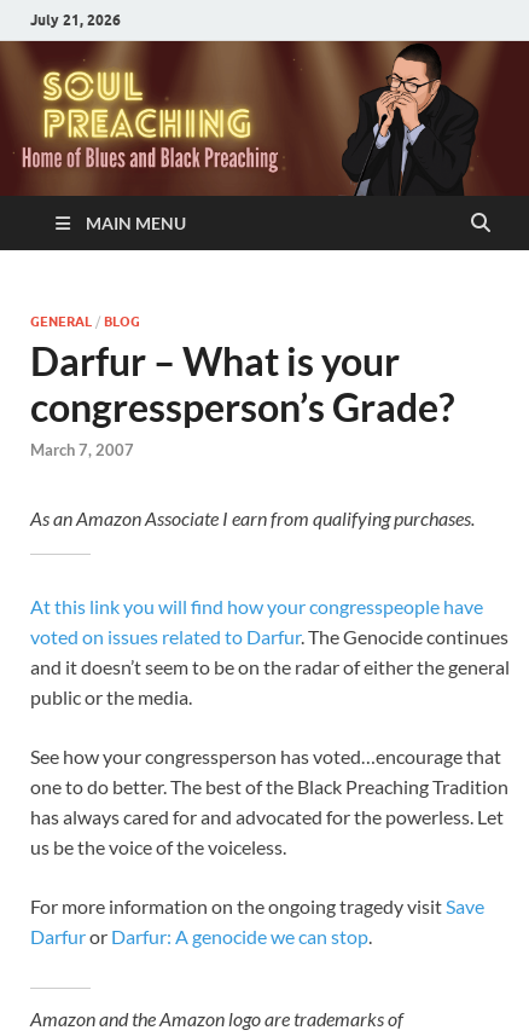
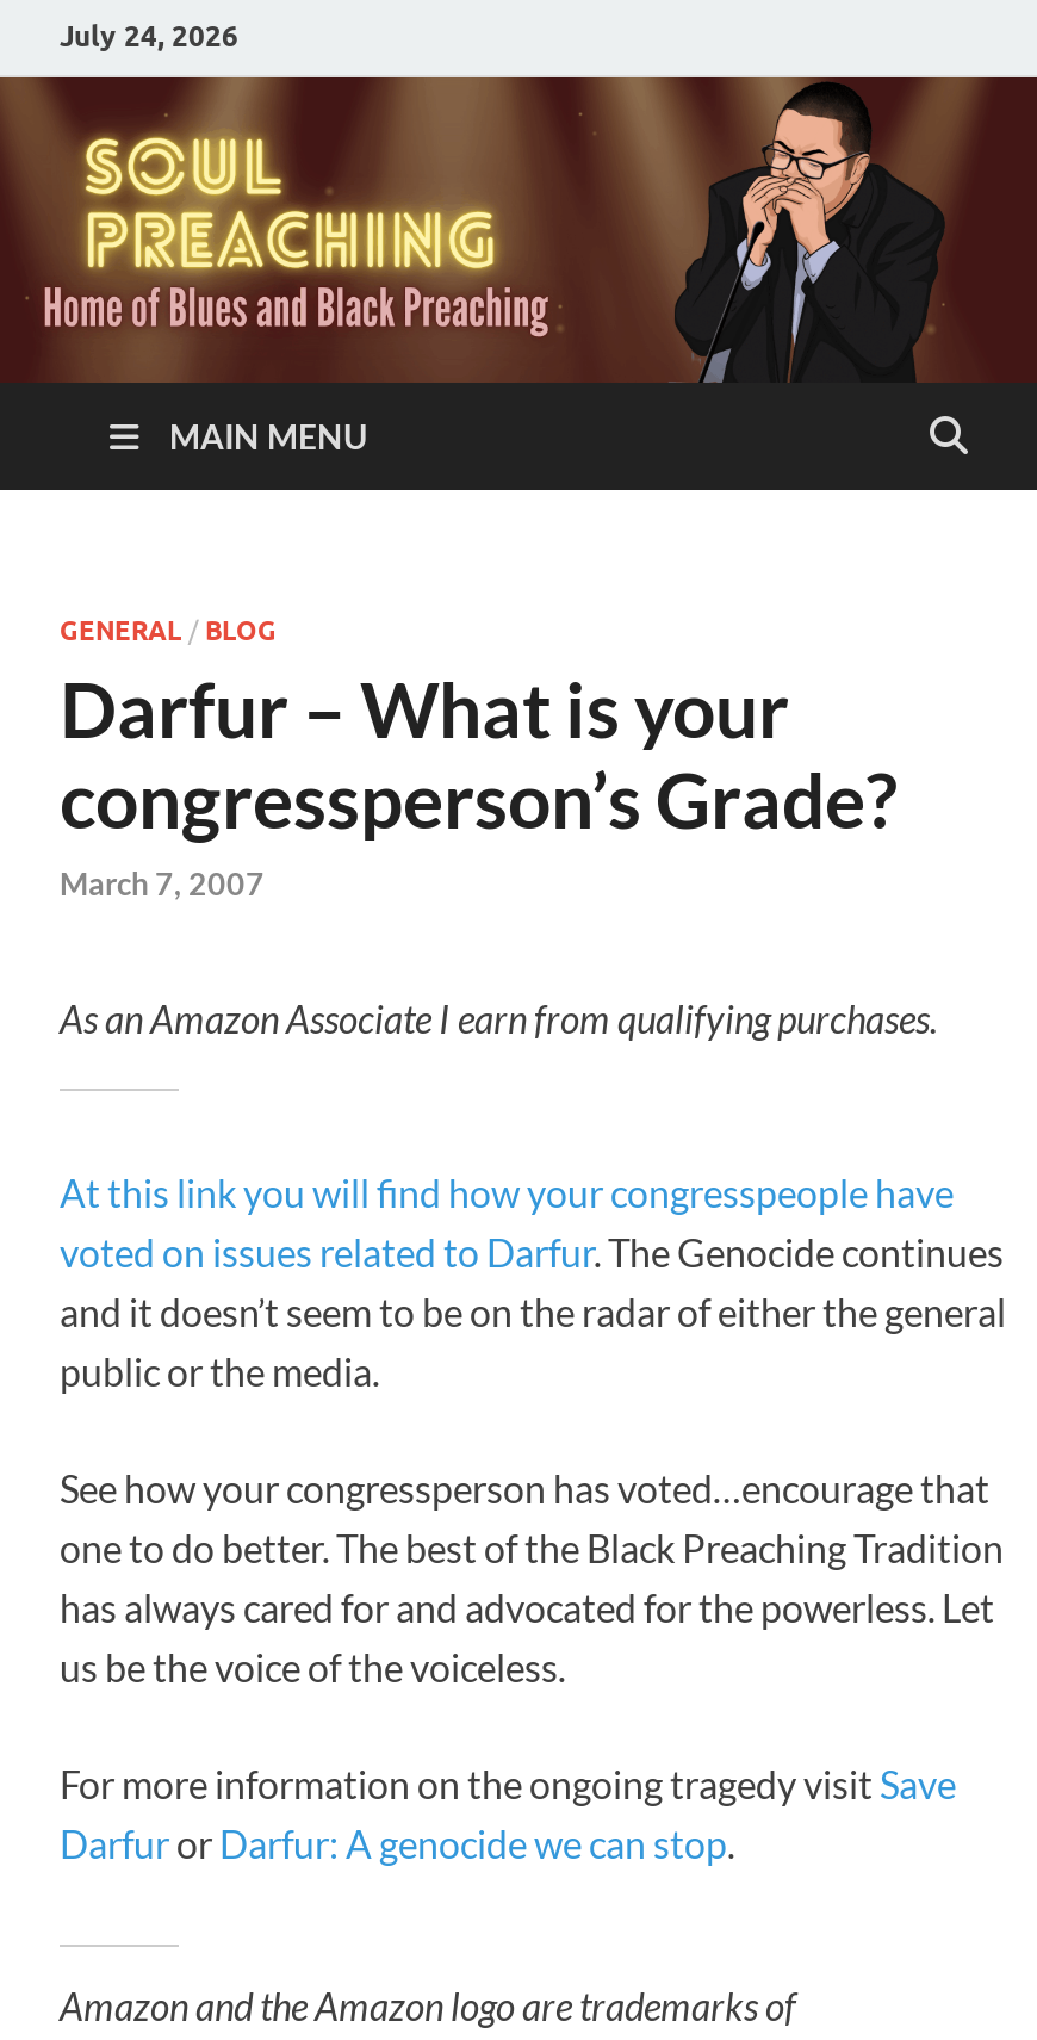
- July 21, 2026
+ July 24, 2026
